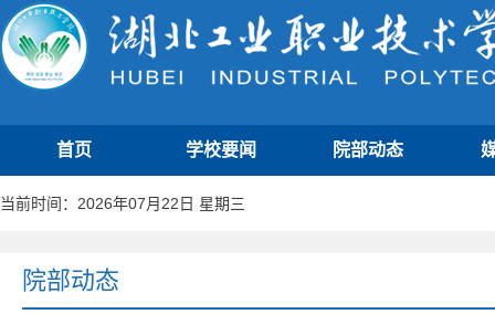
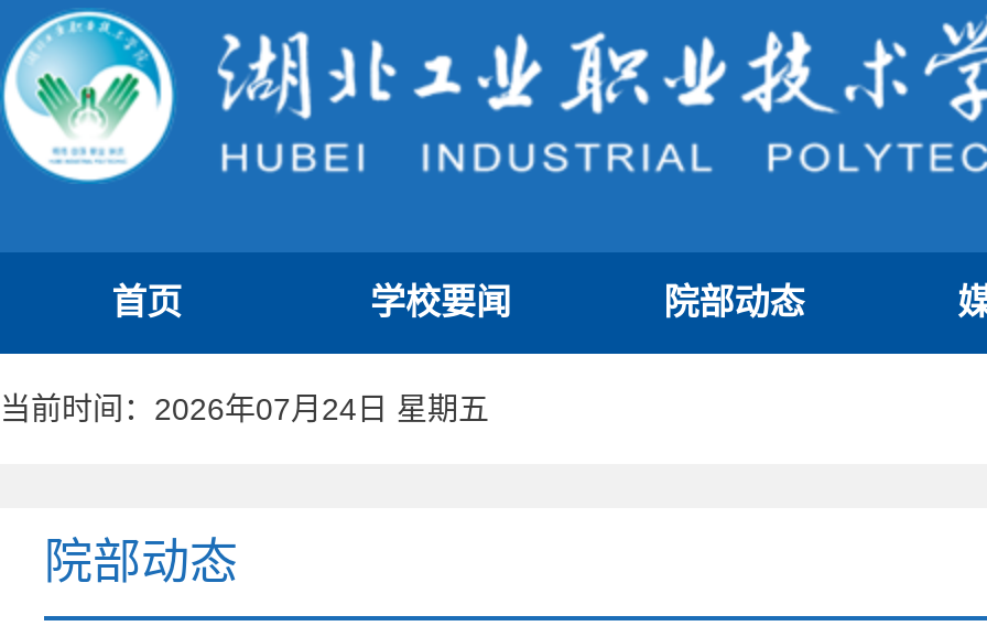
- 当前时间：2026年07月22日 星期三
+ 当前时间：2026年07月24日 星期五
